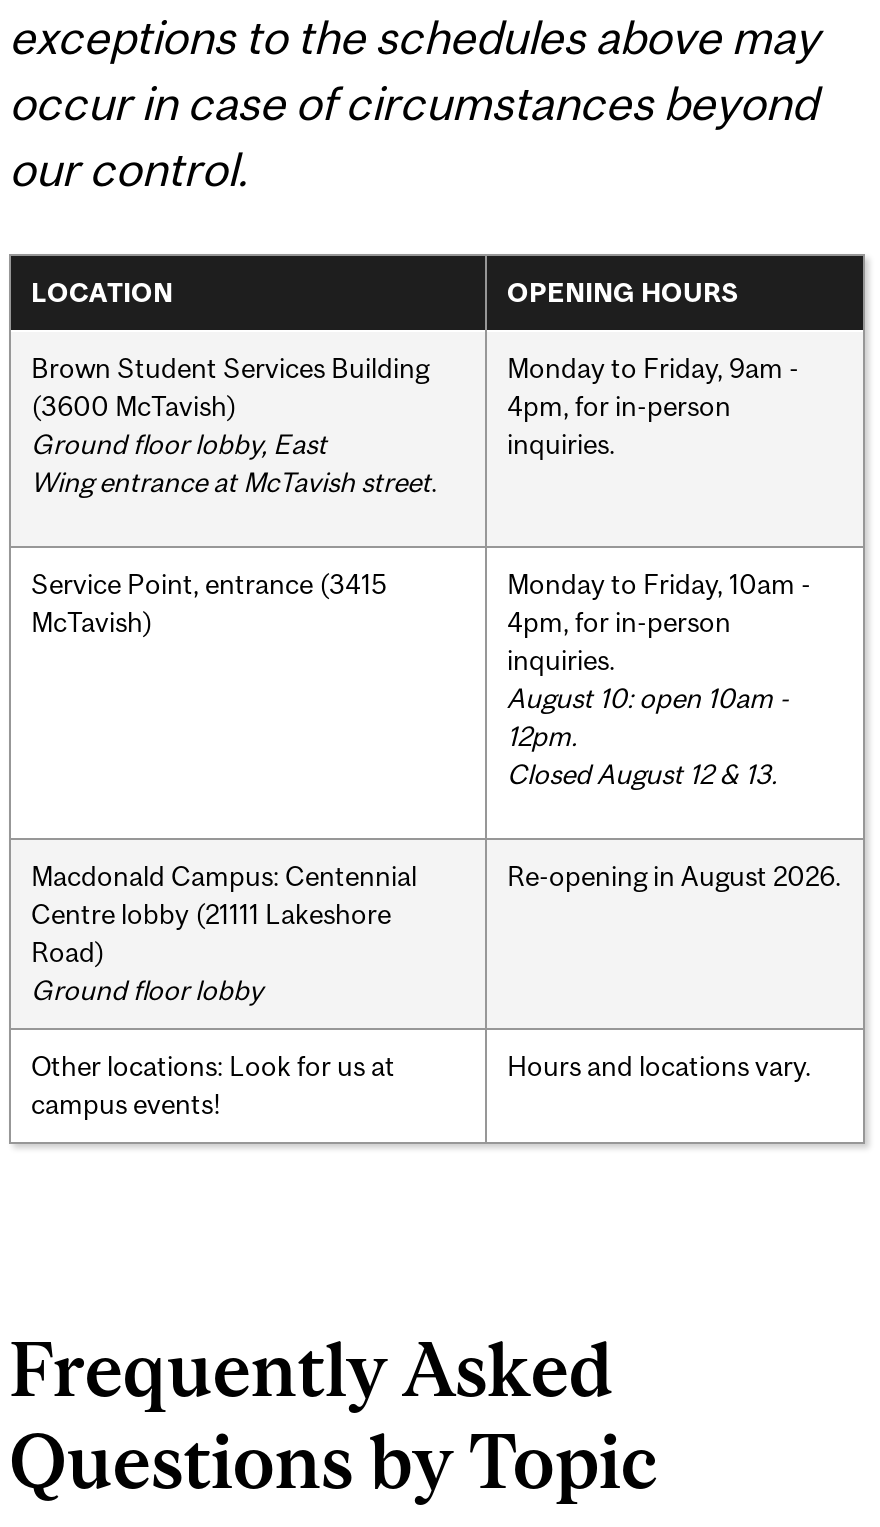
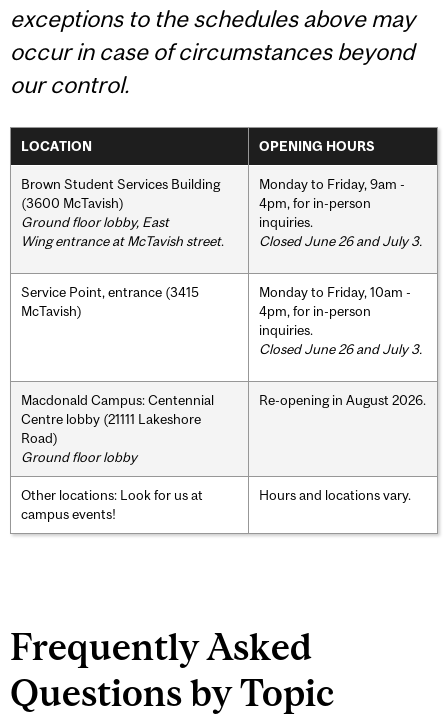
+ Closed June 26 and July 3.

- August 10: open 10am -
- 12pm.
- Closed August 12 & 13.
+ Closed June 26 and July 3.
